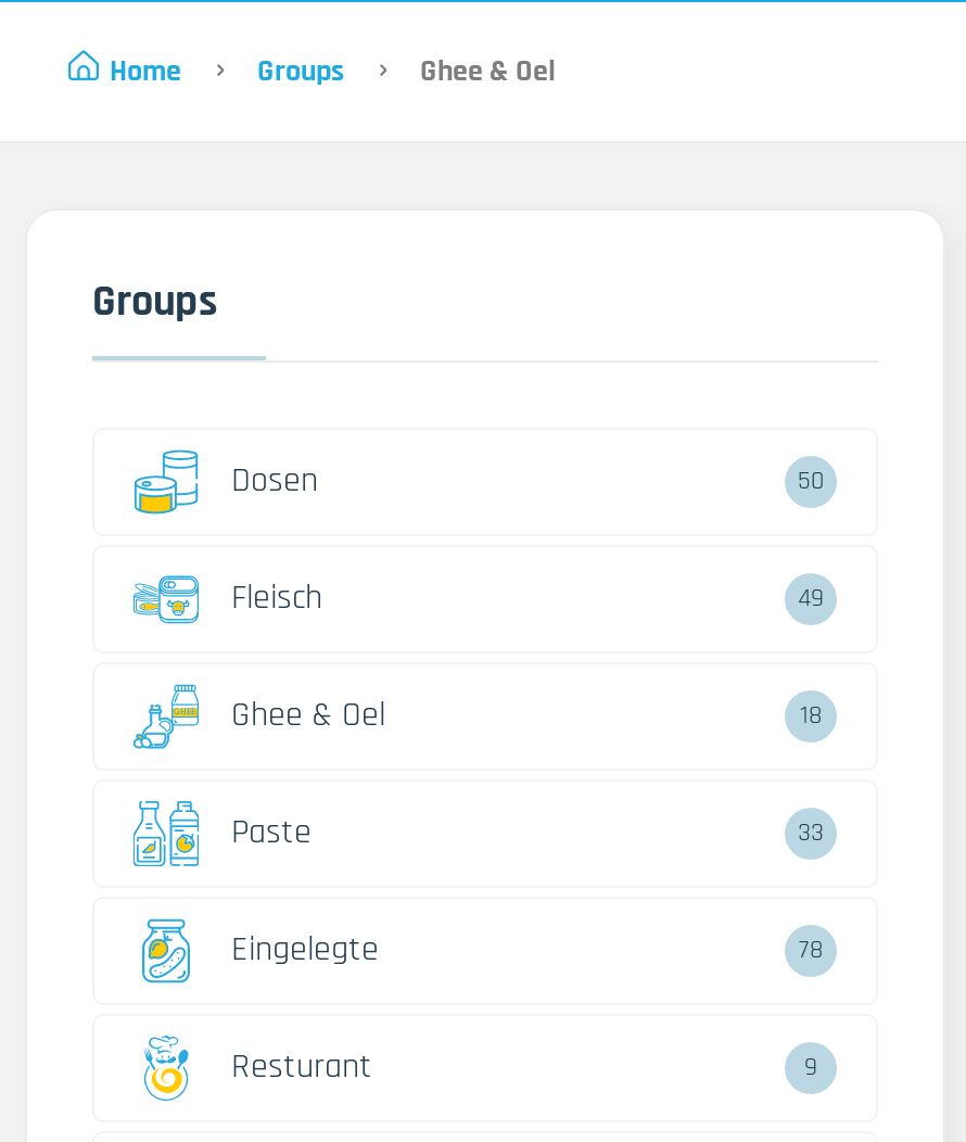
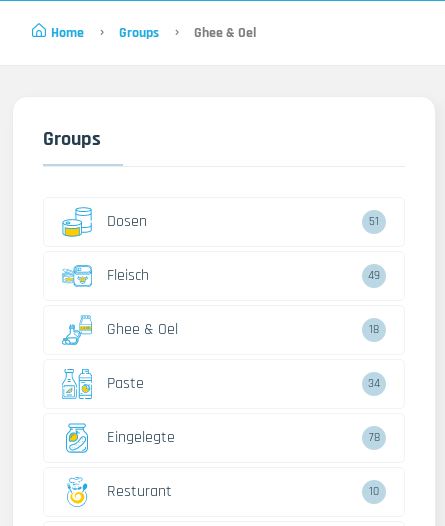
- 50
+ 51

- 33
+ 34

- 9
+ 10
